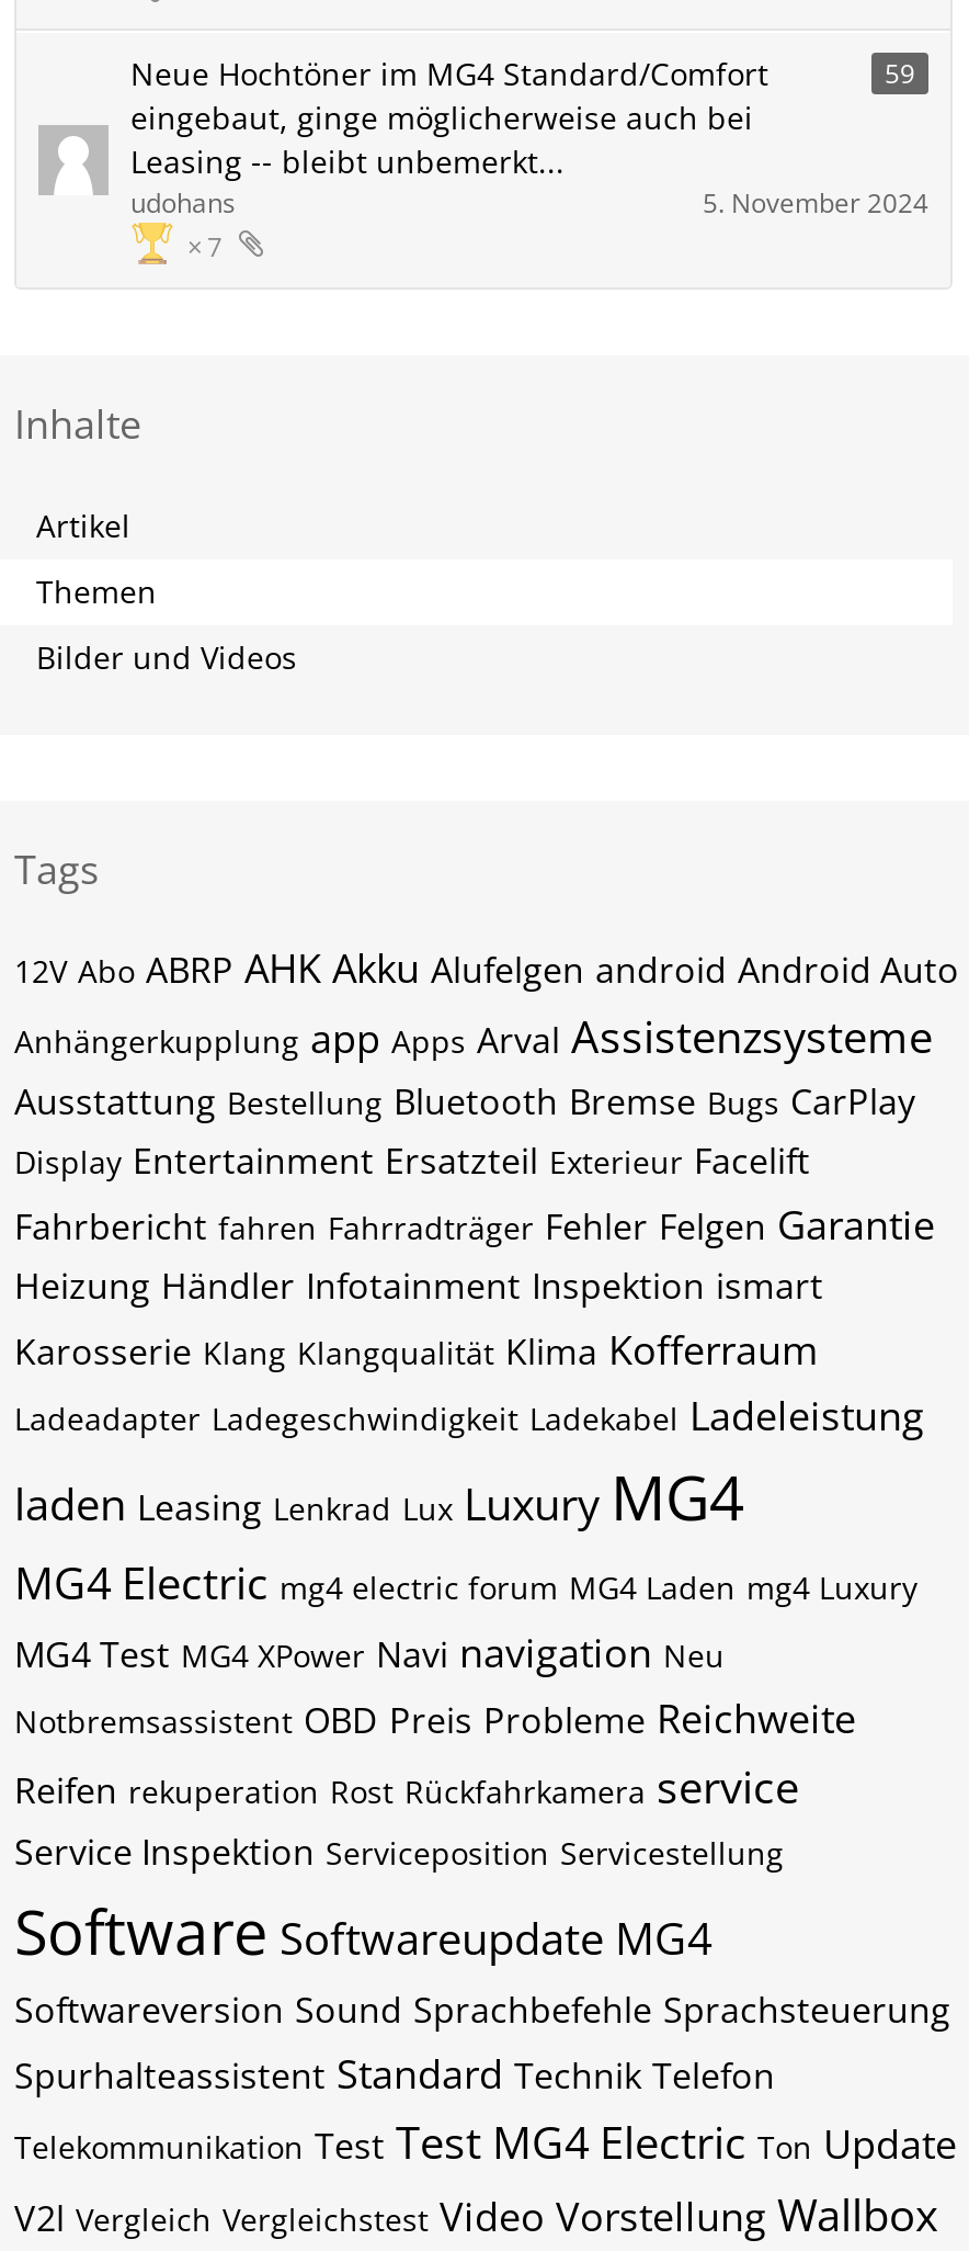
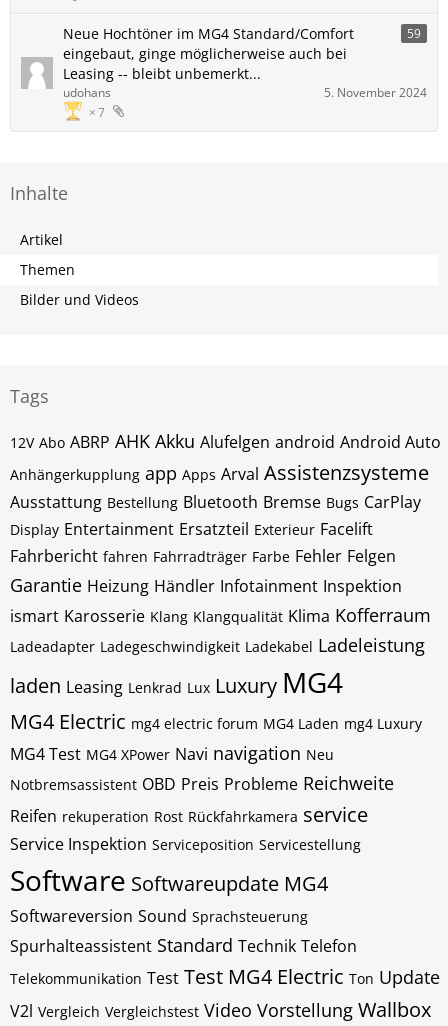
- Fahrbericht fahren Fahrradträger Fehler Felgen Garantie
- Heizung Händler Infotainment Inspektion ismart
- Karosserie Klang Klangqualität Klima Kofferraum
+ Fahrbericht fahren Fahrradträger Farbe Fehler Felgen
+ Garantie Heizung Händler Infotainment Inspektion
+ ismart Karosserie Klang Klangqualität Klima Kofferraum

- Softwareversion Sound Sprachbefehle Sprachsteuerung
+ Softwareversion Sound Sprachsteuerung
